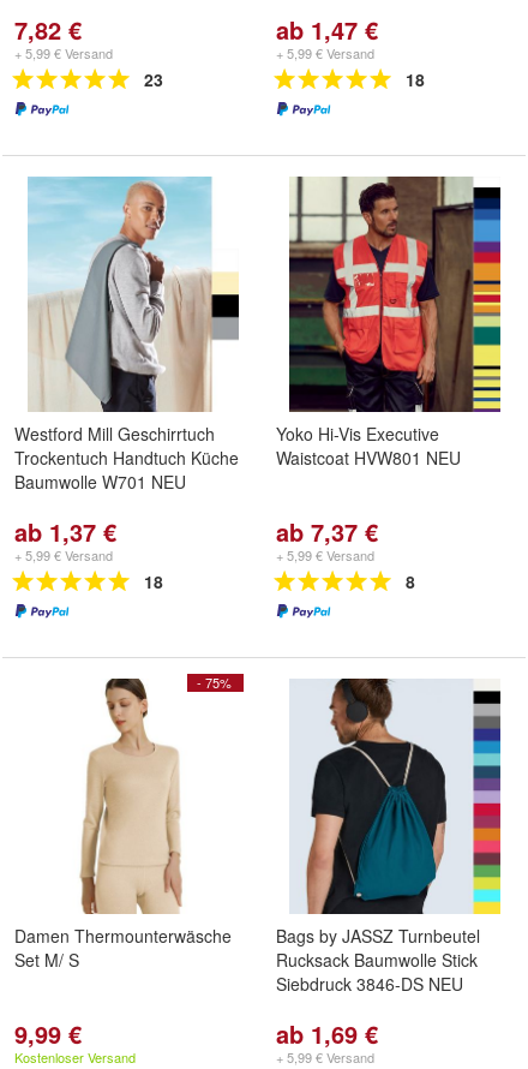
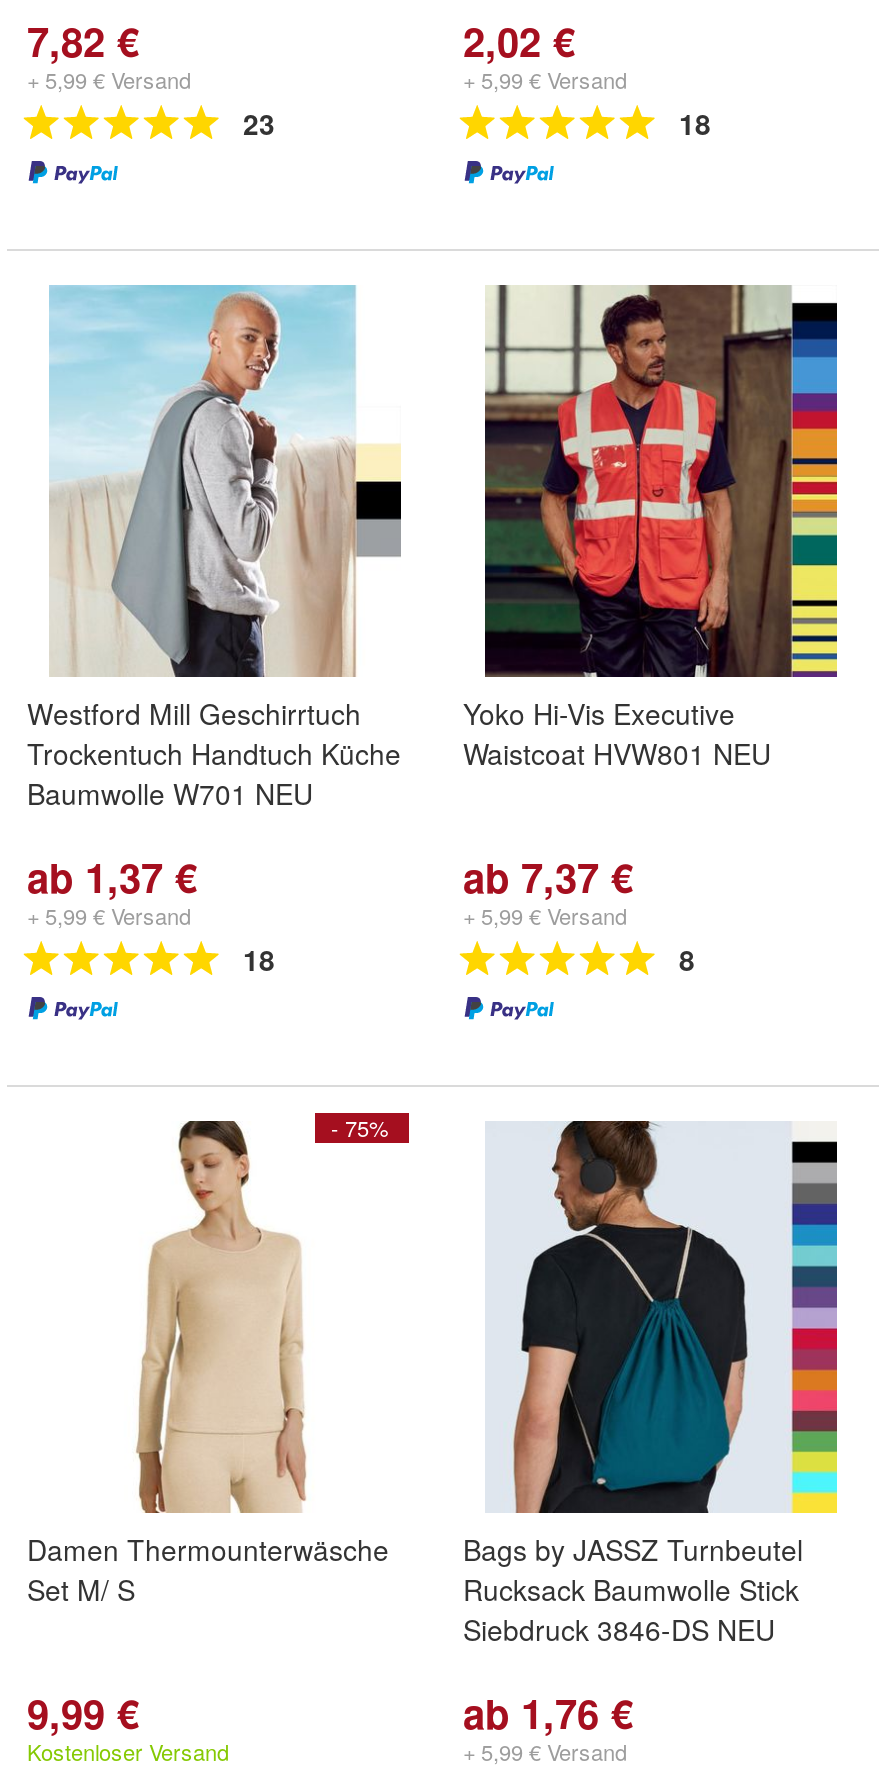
- ab 1,47 €
+ 2,02 €

- ab 1,69 €
+ ab 1,76 €
